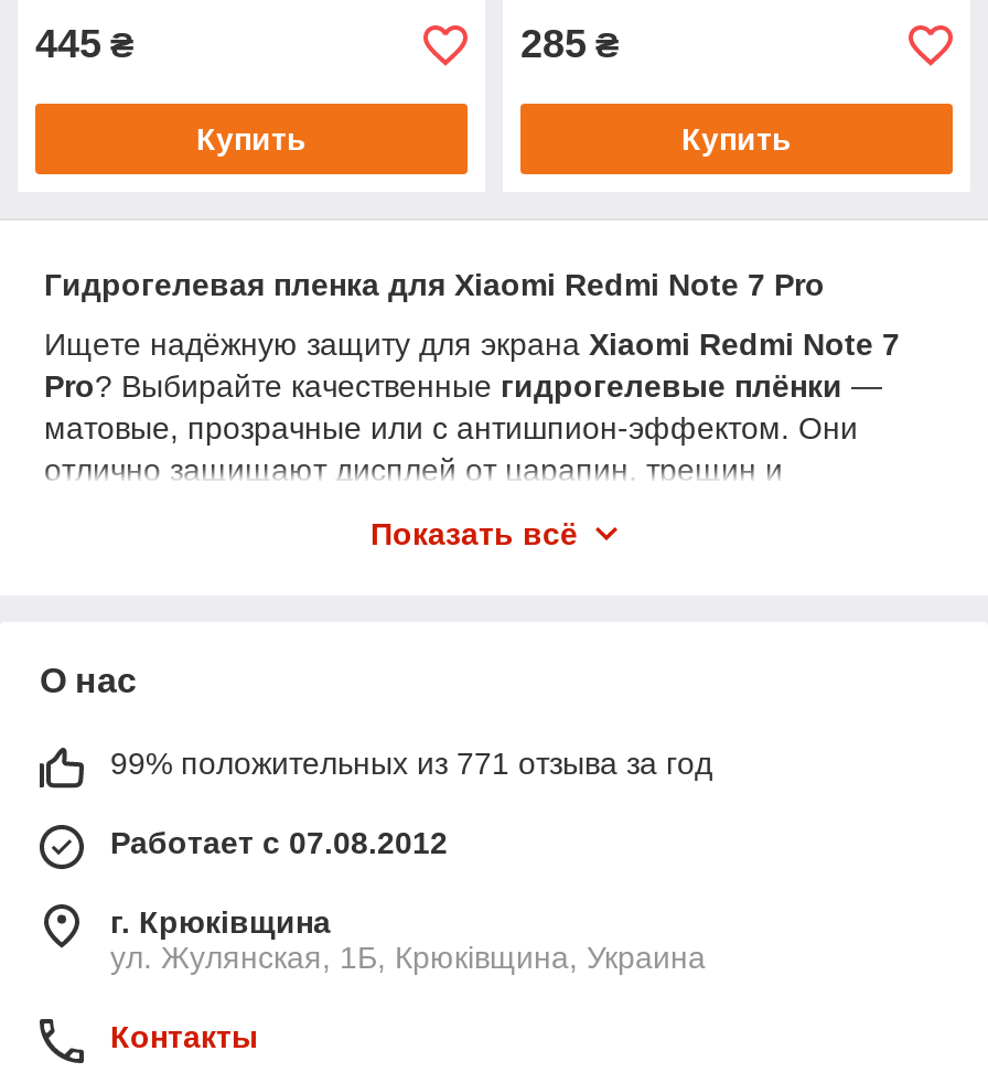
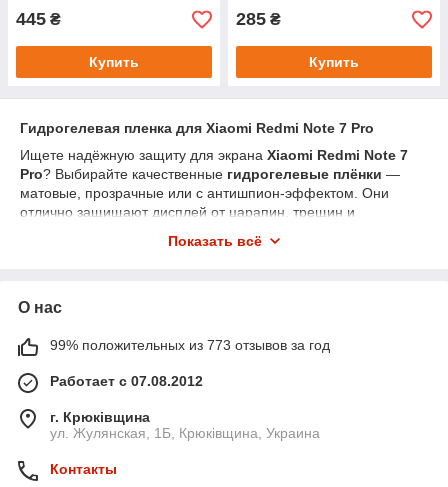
- 99% положительных из 771 отзыва за год
+ 99% положительных из 773 отзывов за год
